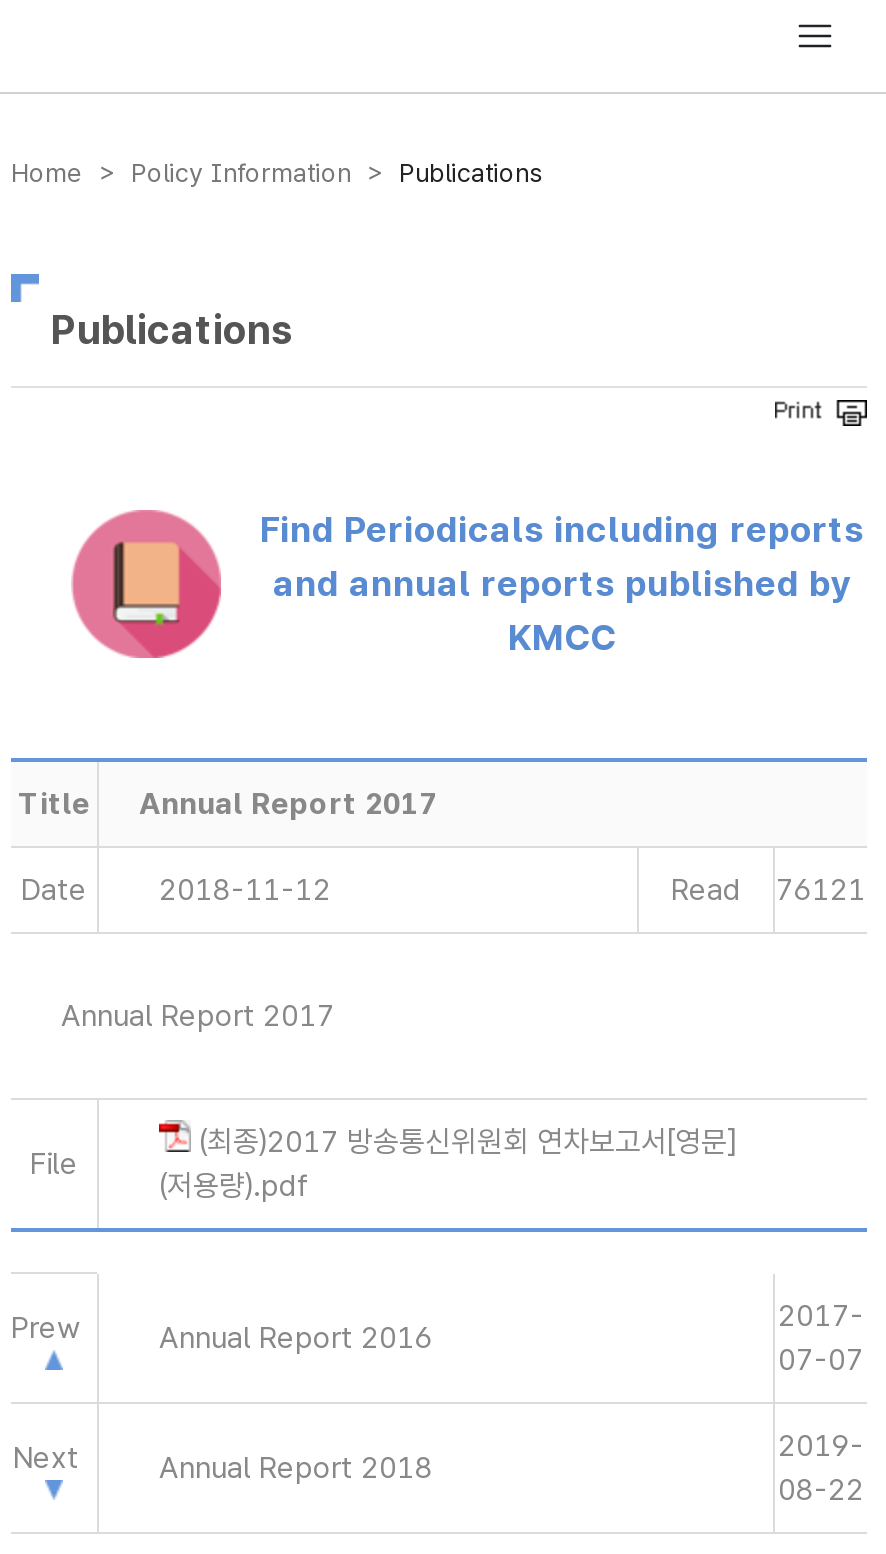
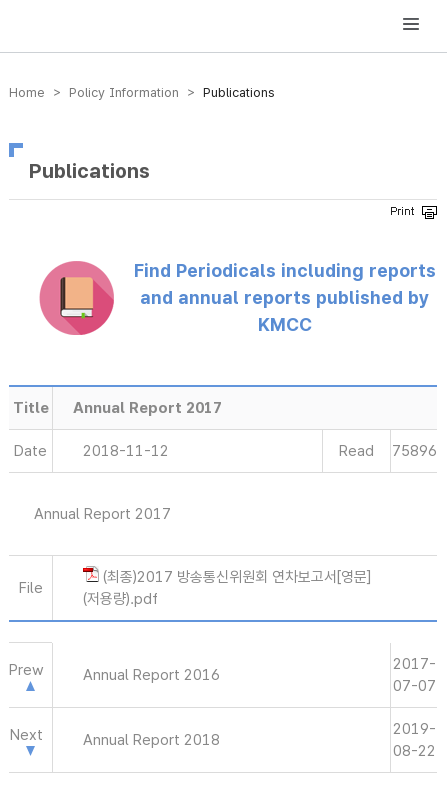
- Read 76121
+ Read 75896
